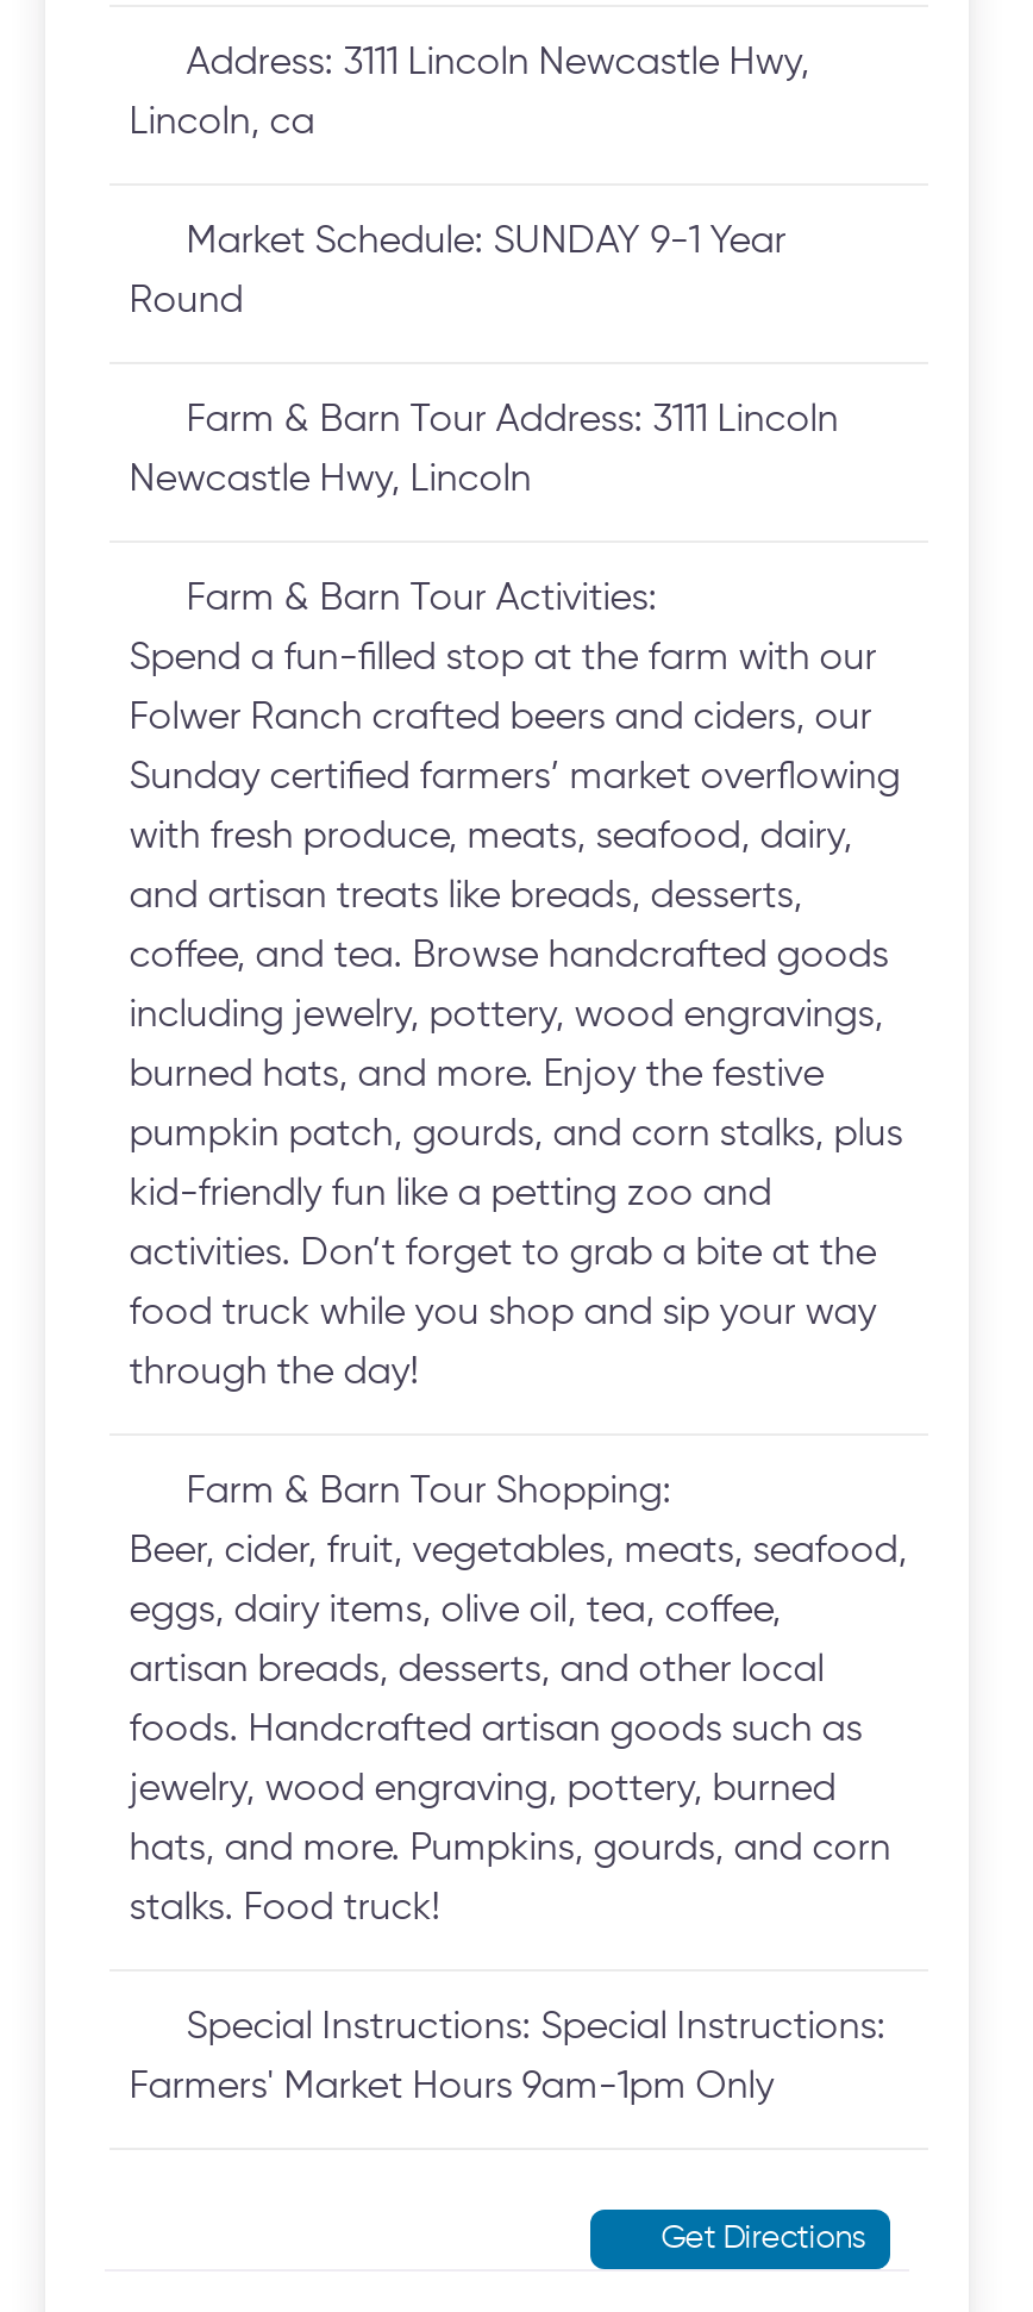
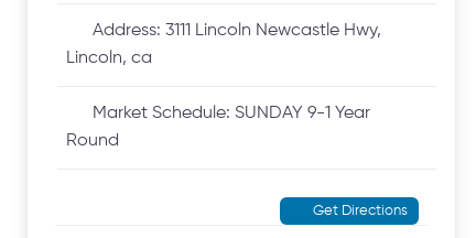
- Farm & Barn Tour Address: 3111 Lincoln
- Newcastle Hwy, Lincoln
- Farm & Barn Tour Activities:
- Spend a fun-filled stop at the farm with our
- Folwer Ranch crafted beers and ciders, our
- Sunday certified farmers’ market overflowing
- with fresh produce, meats, seafood, dairy,
- and artisan treats like breads, desserts,
- coffee, and tea. Browse handcrafted goods
- including jewelry, pottery, wood engravings,
- burned hats, and more. Enjoy the festive
- pumpkin patch, gourds, and corn stalks, plus
- kid-friendly fun like a petting zoo and
- activities. Don’t forget to grab a bite at the
- food truck while you shop and sip your way
- through the day!
- Farm & Barn Tour Shopping:
- Beer, cider, fruit, vegetables, meats, seafood,
- eggs, dairy items, olive oil, tea, coffee,
- artisan breads, desserts, and other local
- foods. Handcrafted artisan goods such as
- jewelry, wood engraving, pottery, burned
- hats, and more. Pumpkins, gourds, and corn
- stalks. Food truck!
- Special Instructions: Special Instructions:
- Farmers' Market Hours 9am-1pm Only
